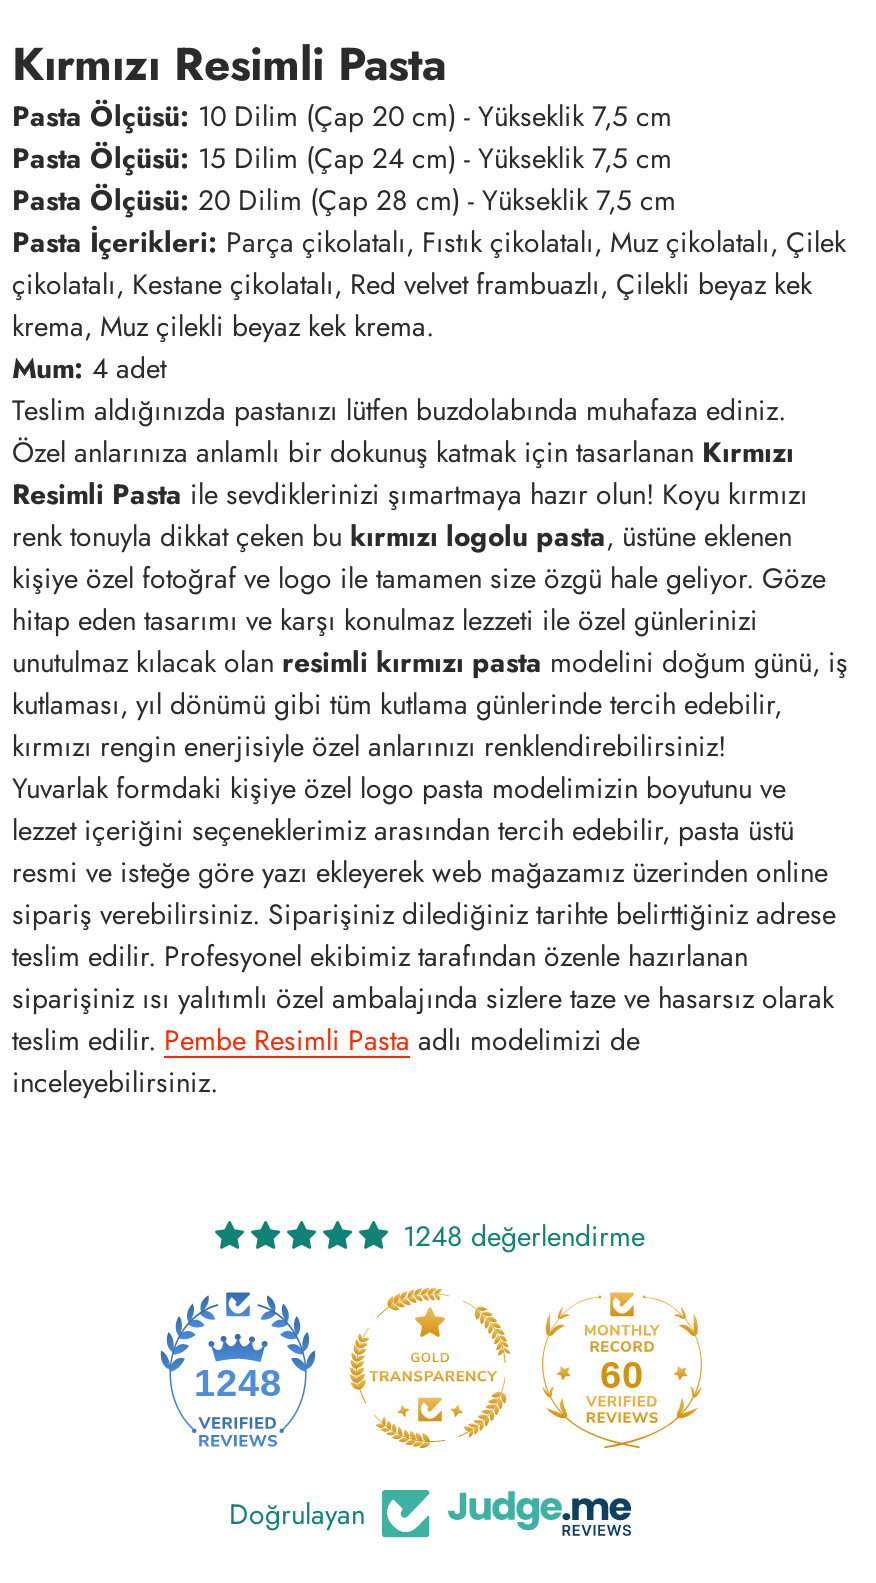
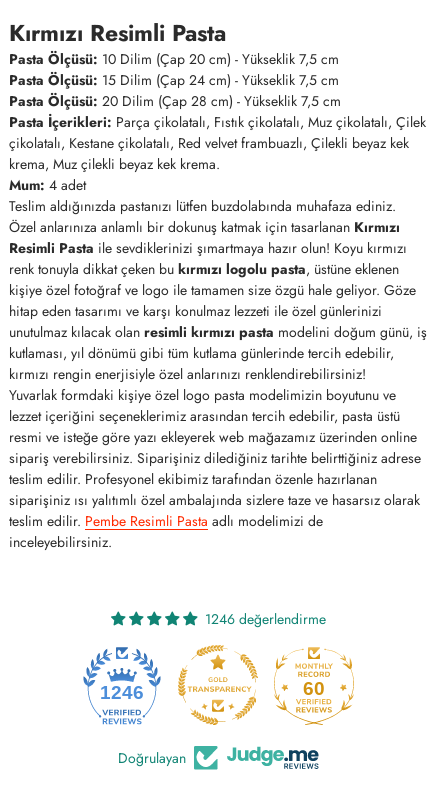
- 1248 değerlendirme
+ 1246 değerlendirme

- 1248
+ 1246
